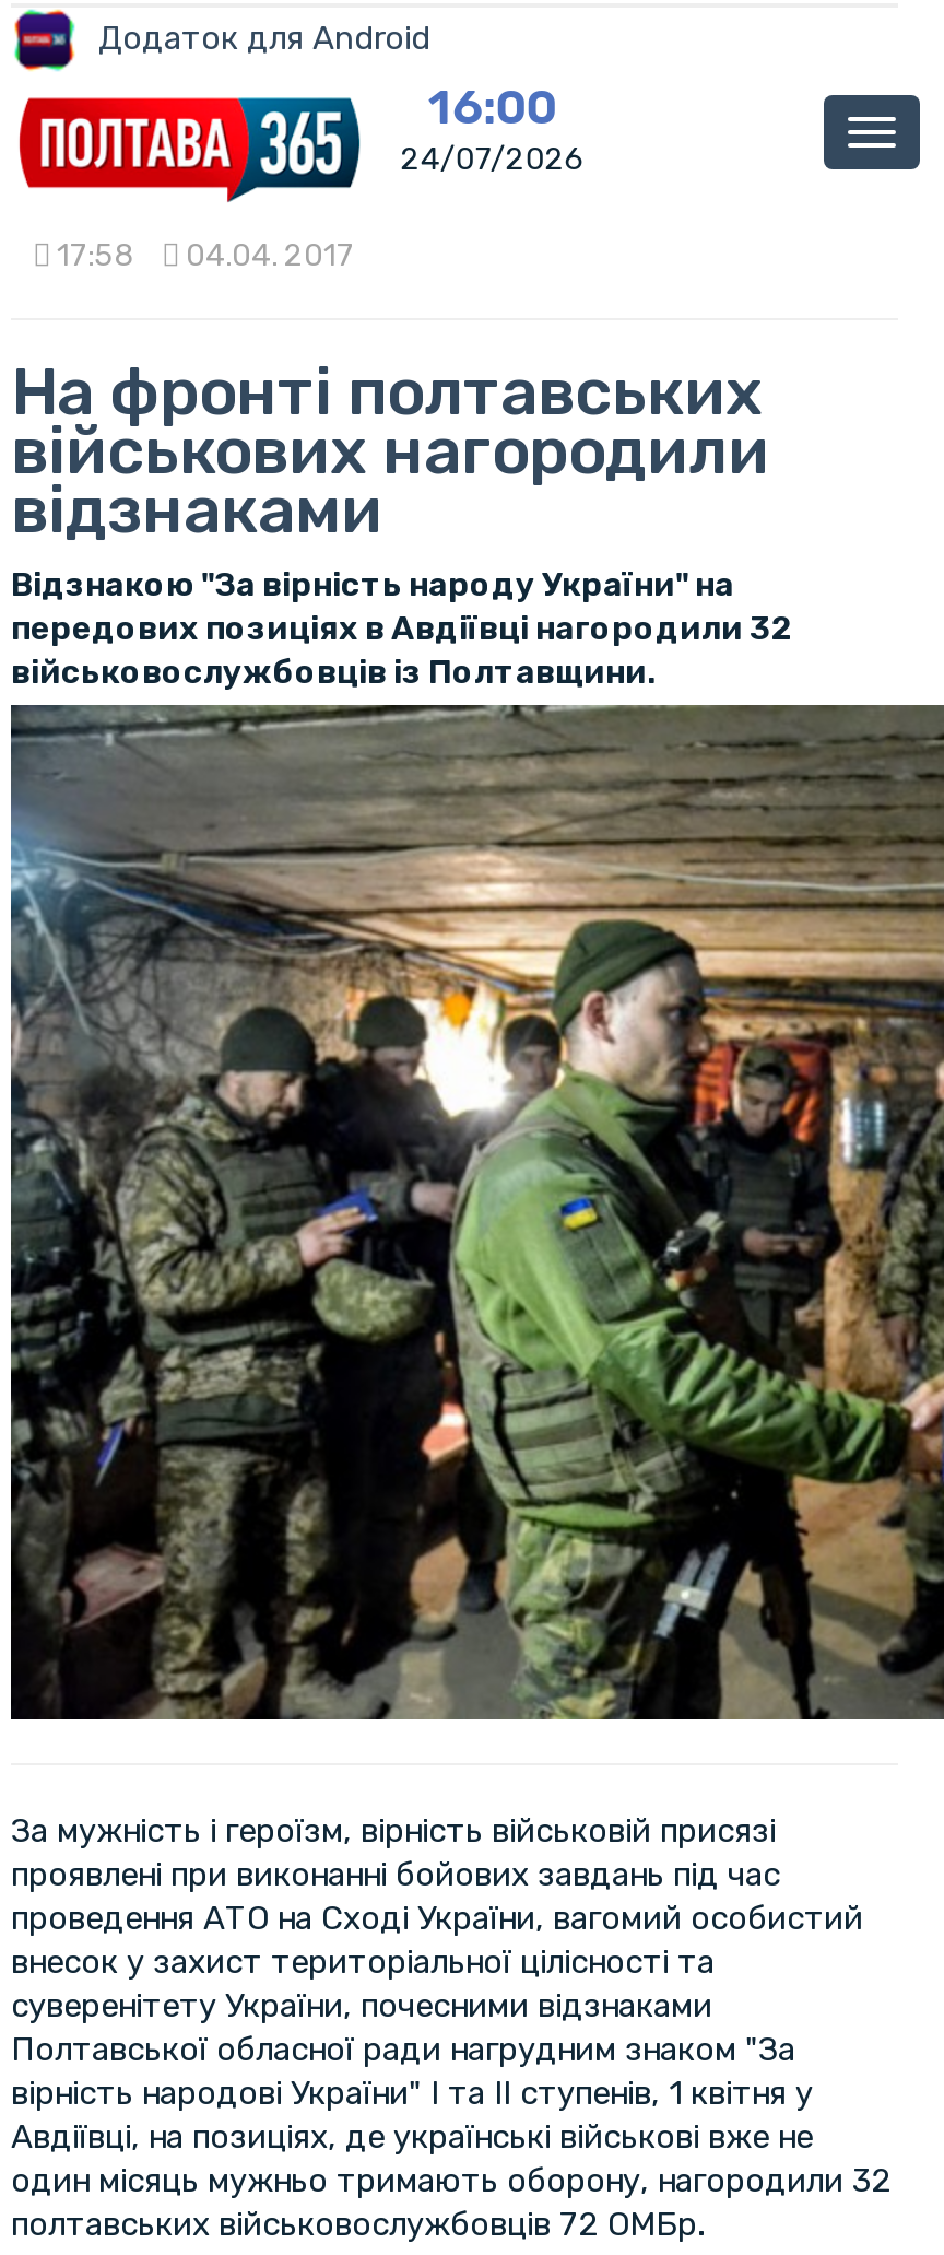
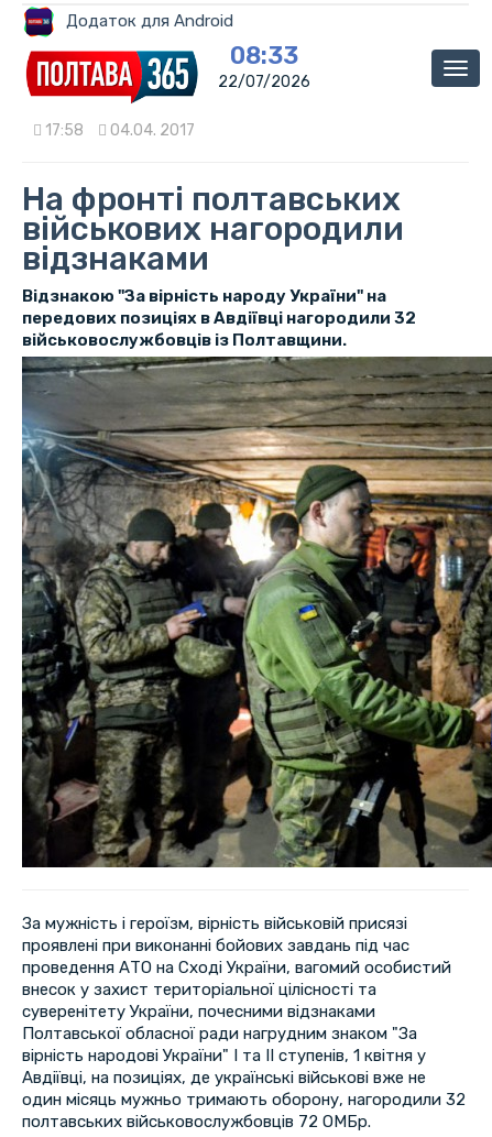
- 16:00
+ 08:33

- 24/07/2026
+ 22/07/2026
